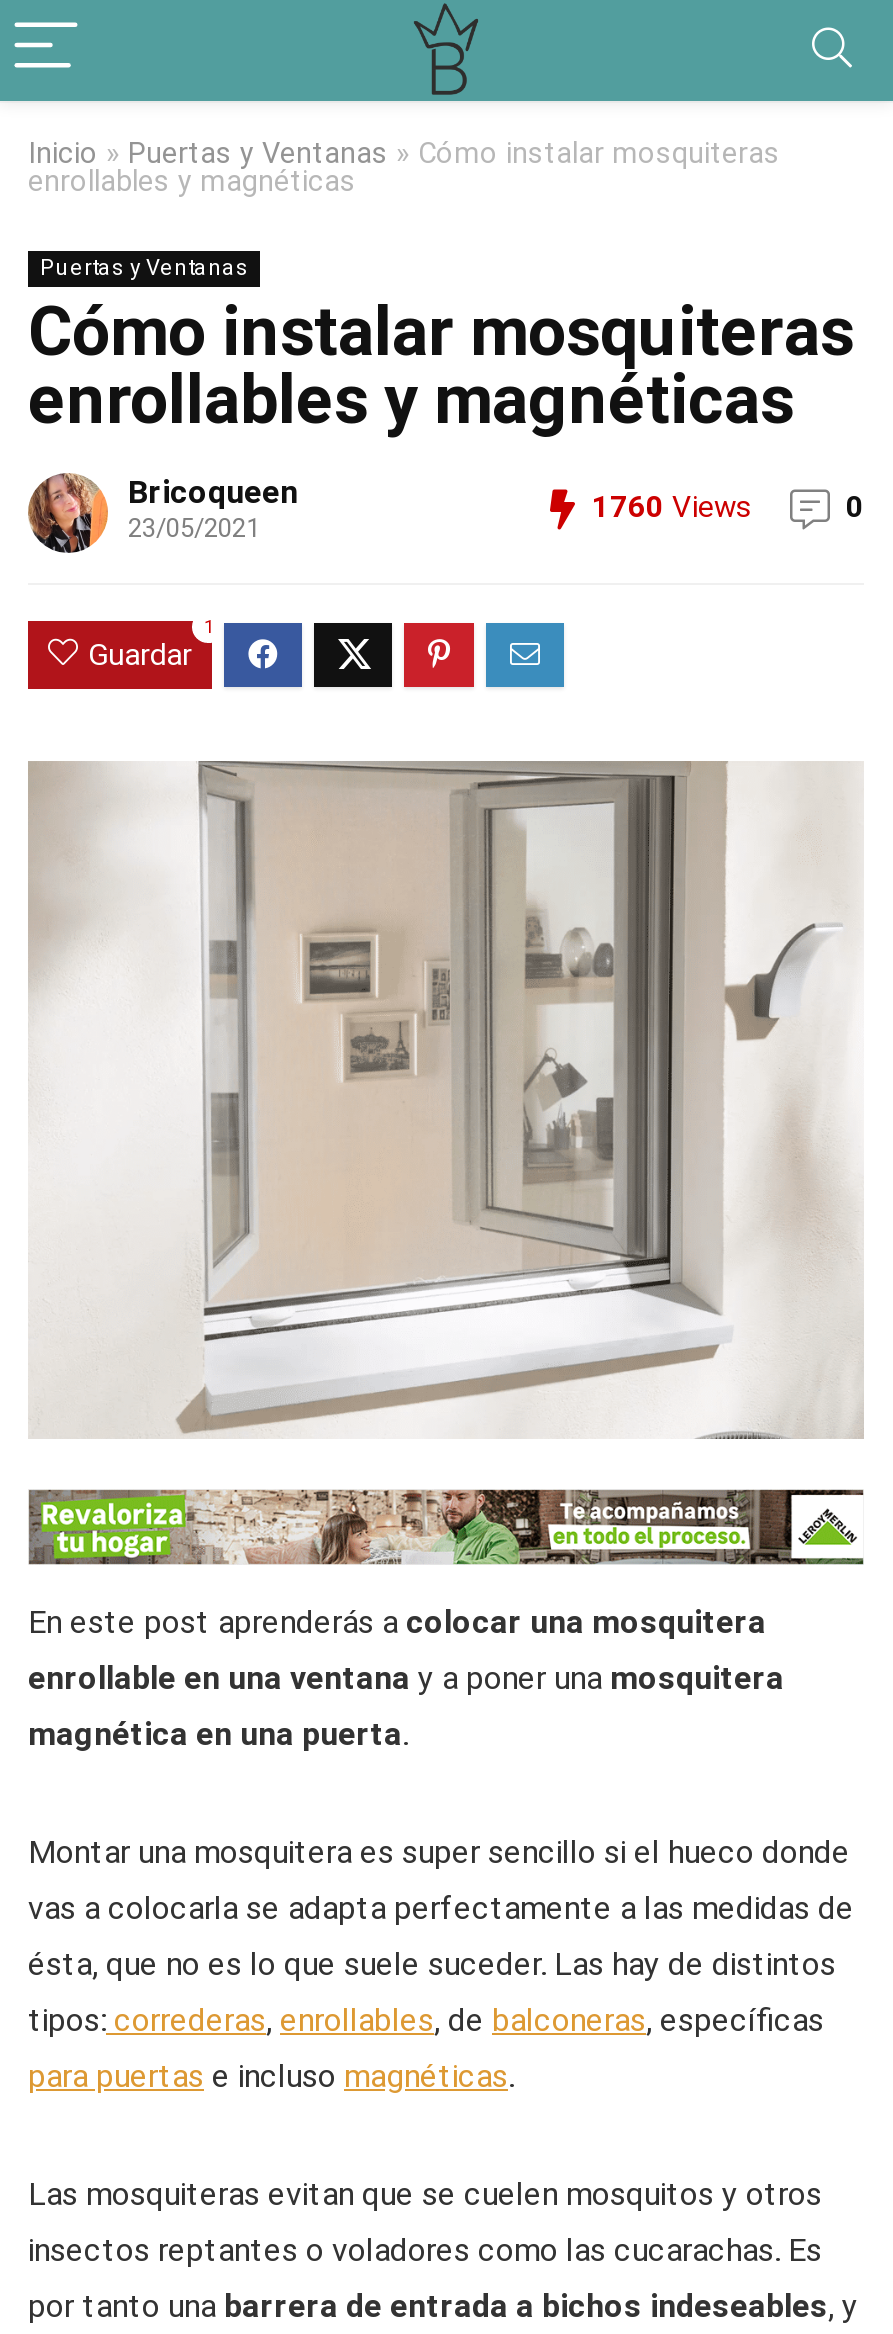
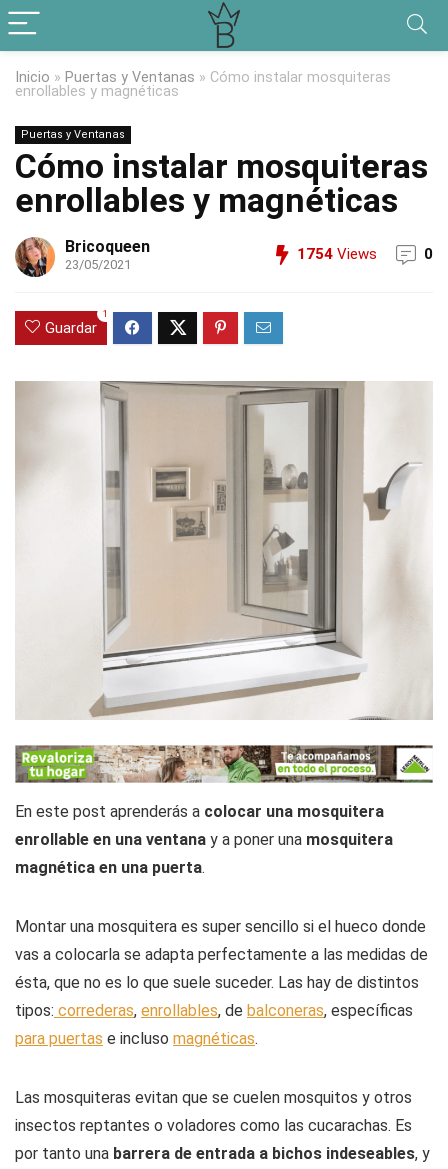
- 1760 Views
+ 1754 Views
